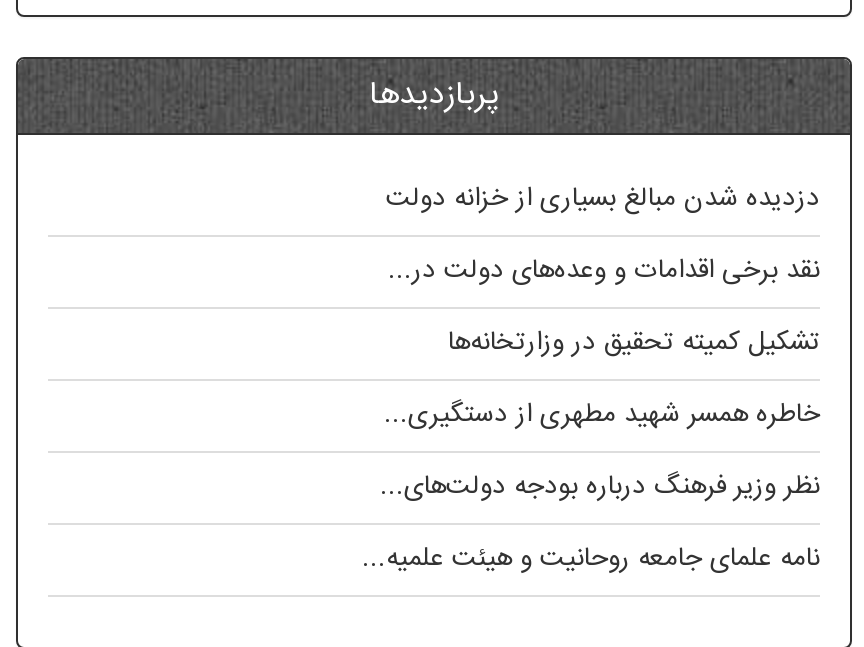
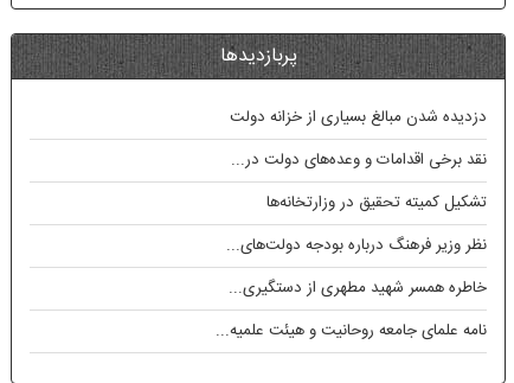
moved down: خاطره همسر شهید مطهری از دستگیری...

moved up: نظر وزیر فرهنگ درباره بودجه دولت‌های...
